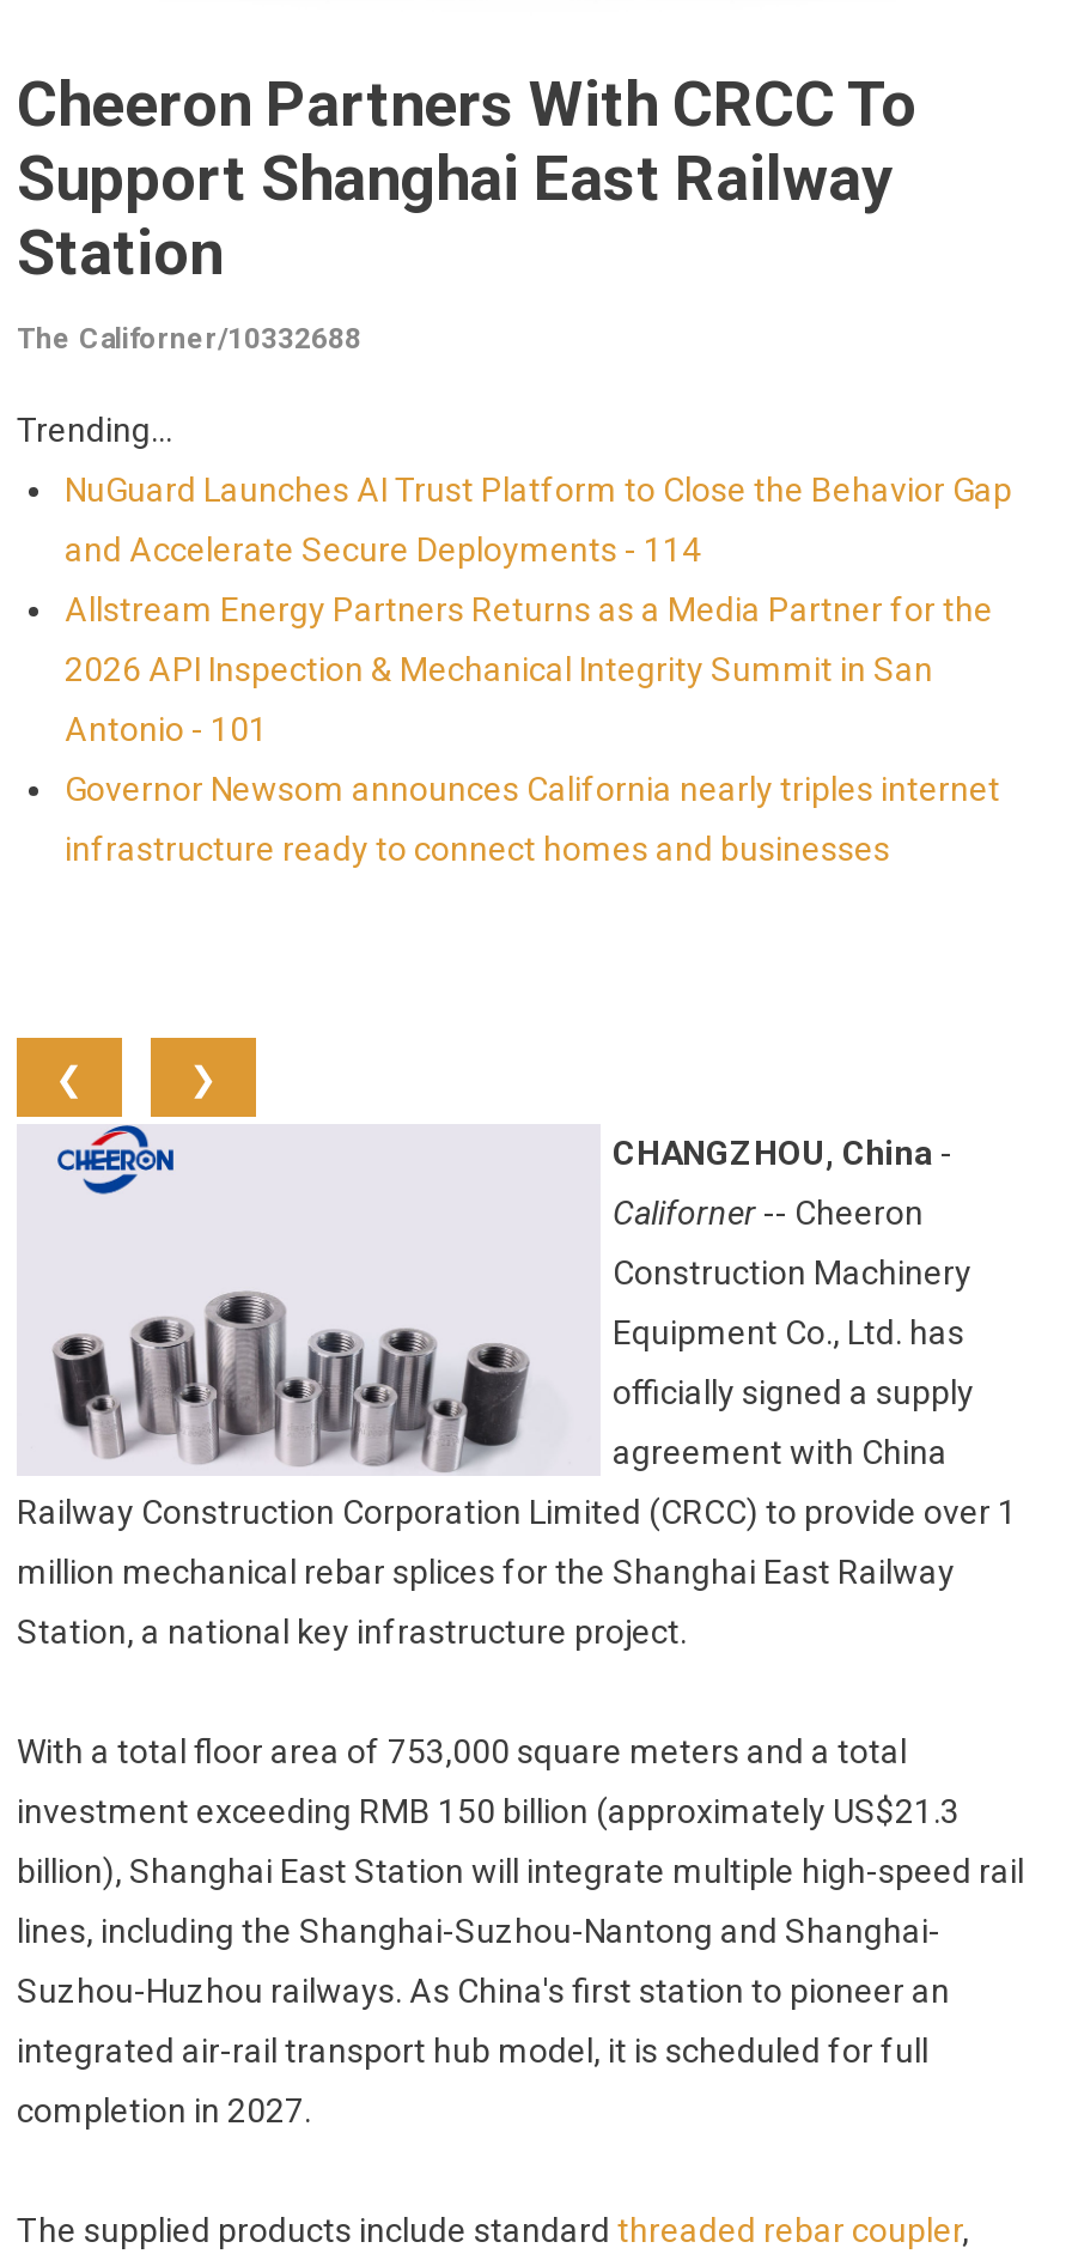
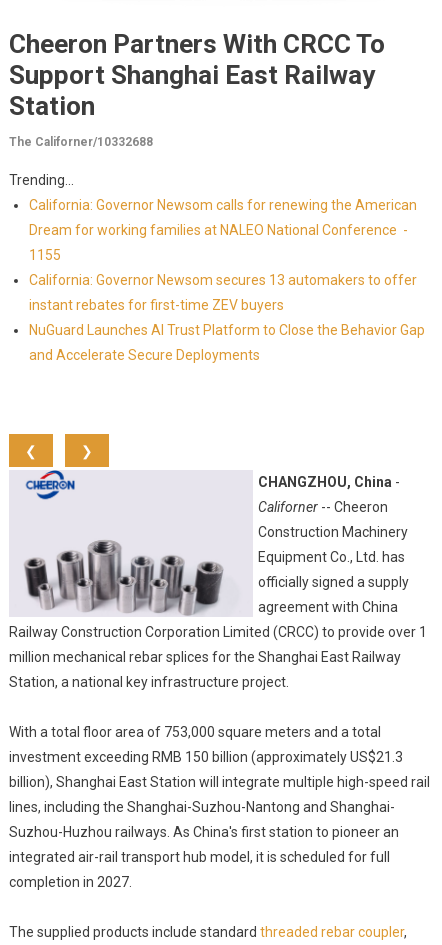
+ California: Governor Newsom calls for renewing the American
+ Dream for working families at NALEO National Conference -
+ 1155
+ California: Governor Newsom secures 13 automakers to offer
+ instant rebates for first-time ZEV buyers

moved down: NuGuard Launches AI Trust Platform to Close the Behavior Gap

- and Accelerate Secure Deployments - 114
- Allstream Energy Partners Returns as a Media Partner for the
- 2026 API Inspection & Mechanical Integrity Summit in San
- Antonio - 101
- Governor Newsom announces California nearly triples internet
- infrastructure ready to connect homes and businesses
+ and Accelerate Secure Deployments
